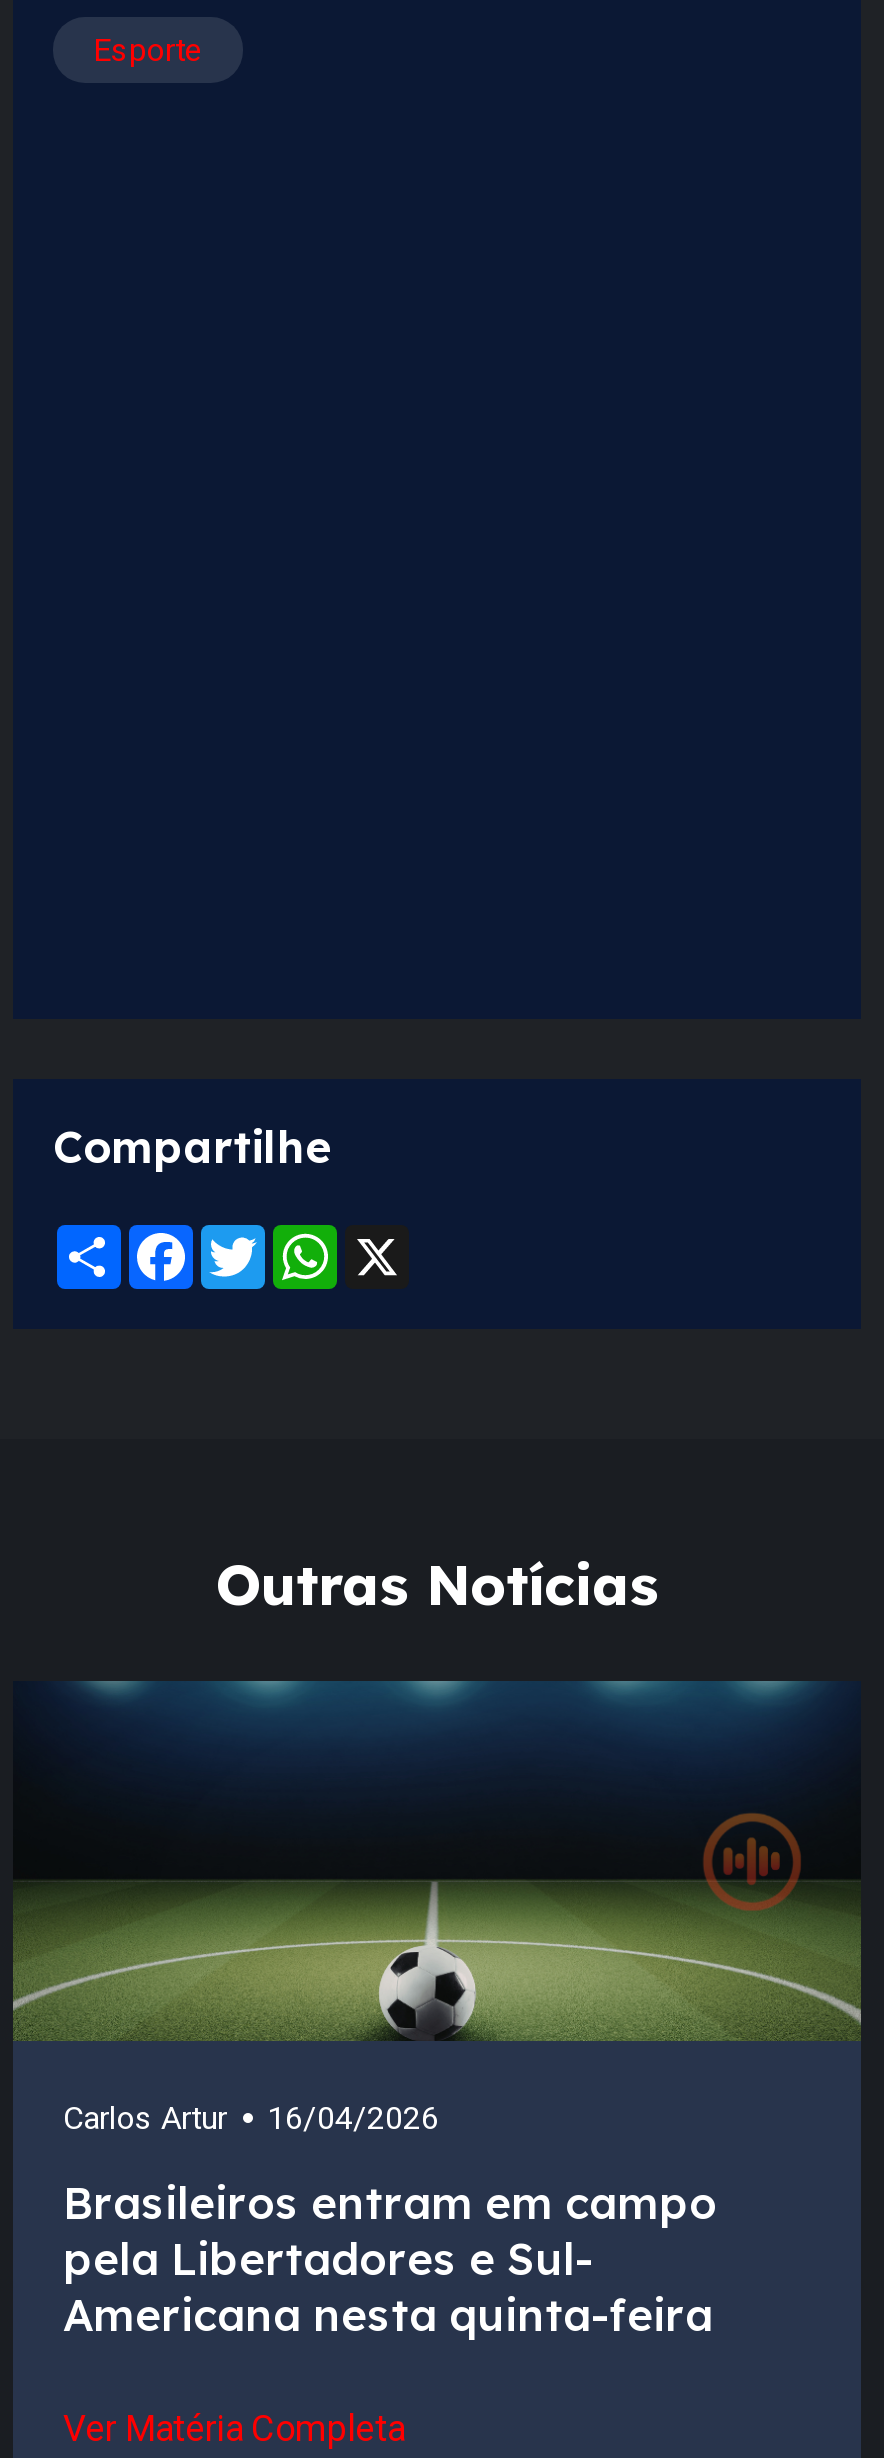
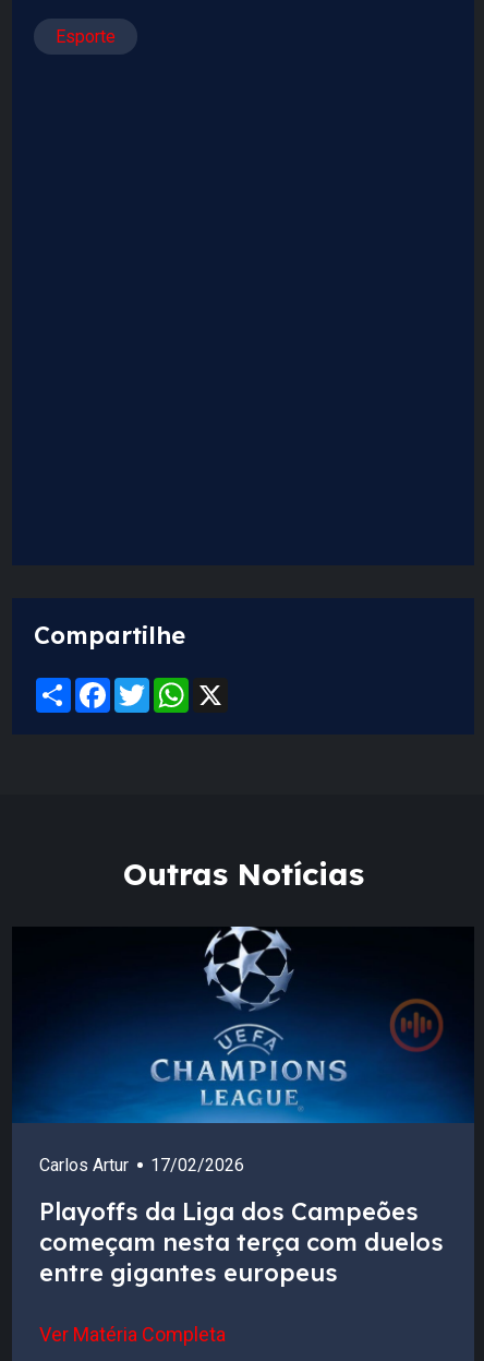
- [image]
- Carlos Artur 16/04/2026
+ [image]
+ Carlos Artur 17/02/2026

- Brasileiros entram em campo
- pela Libertadores e Sul-
- Americana nesta quinta-feira
+ Playoffs da Liga dos Campeões
+ começam nesta terça com duelos
+ entre gigantes europeus
